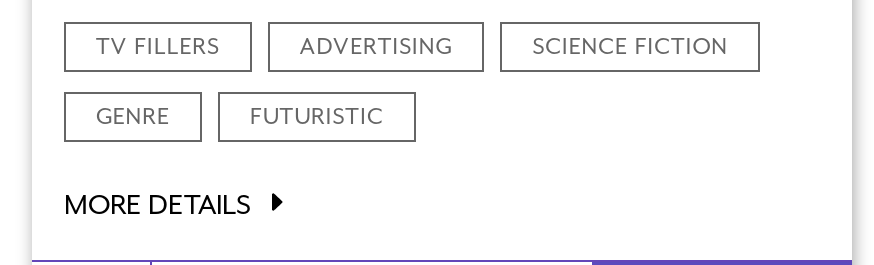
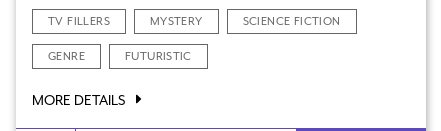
- ADVERTISING
+ MYSTERY
